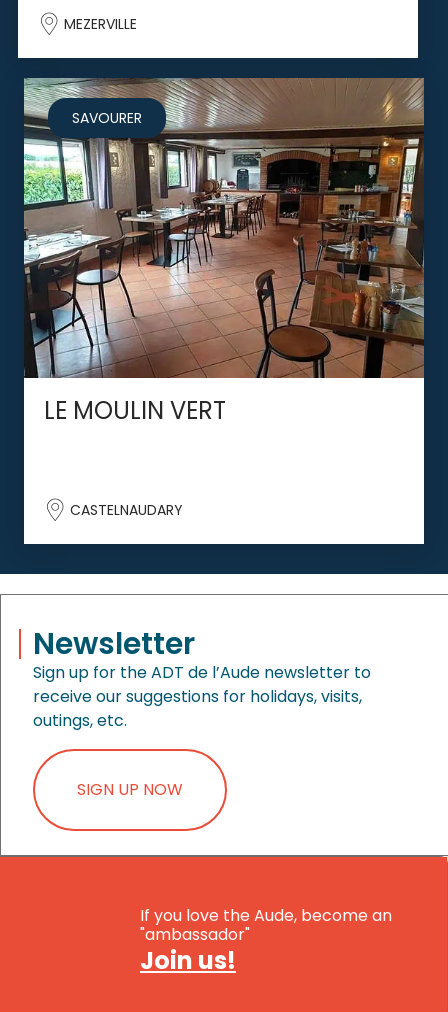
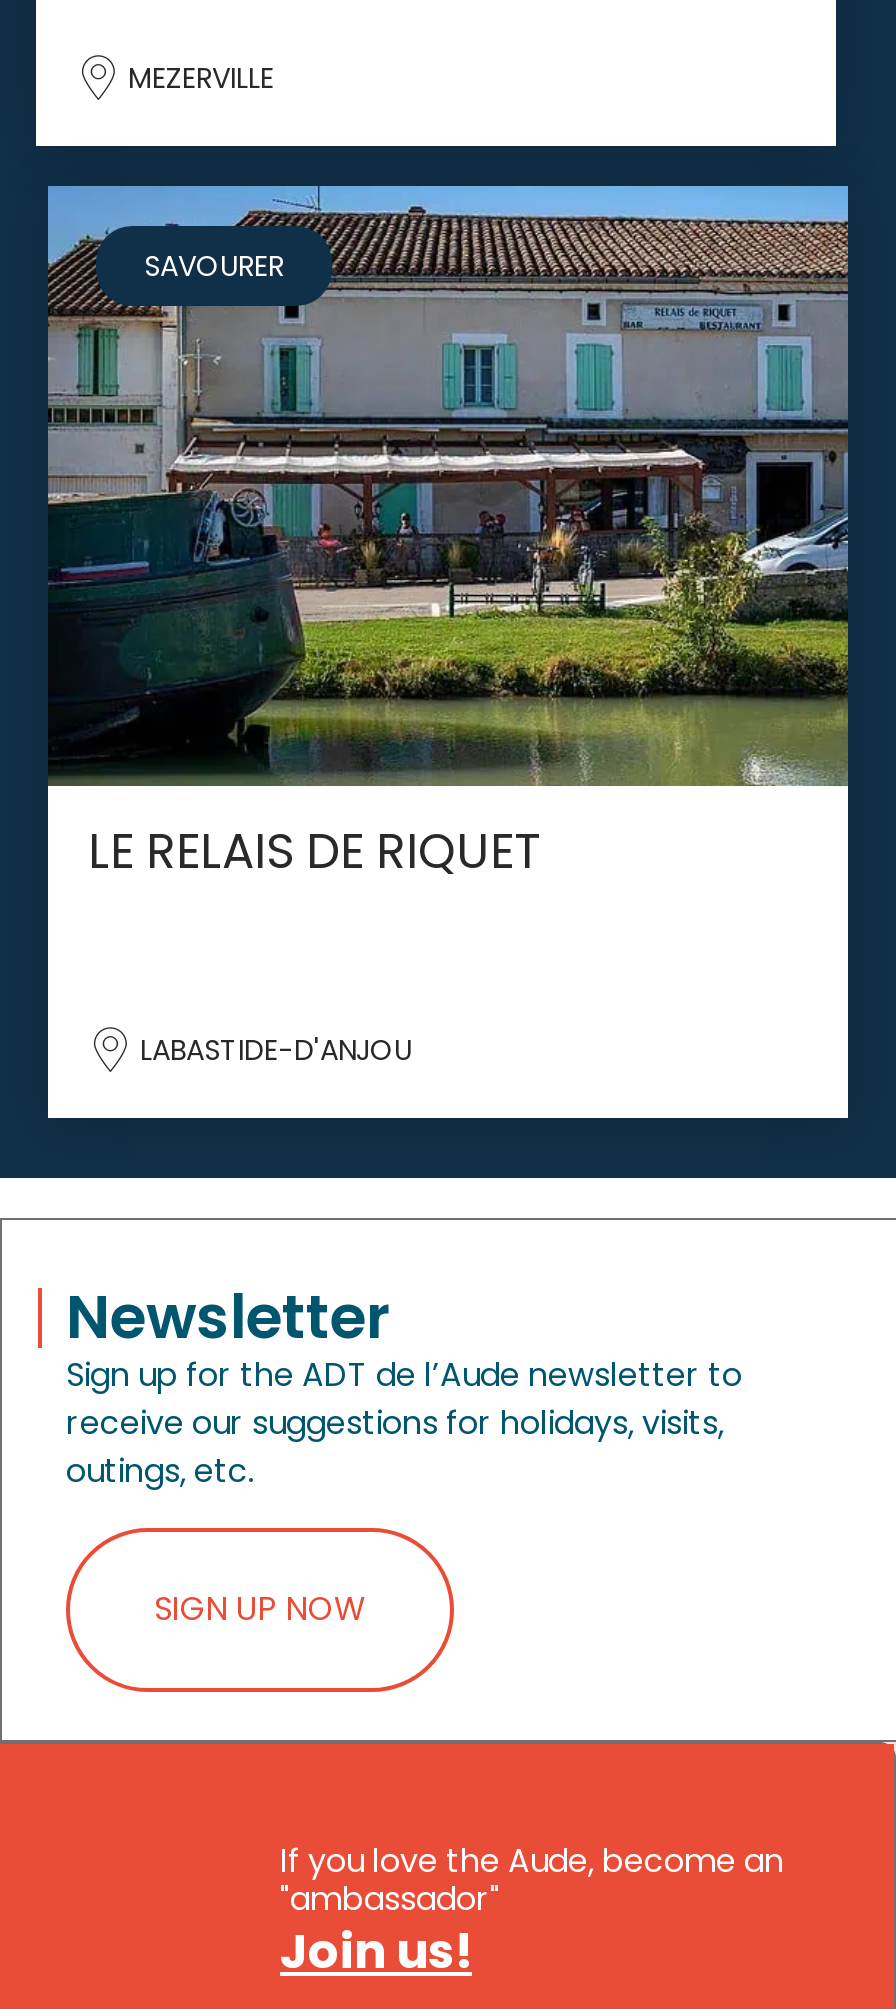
- [image]
- LE MOULIN VERT
+ [image]
+ LE RELAIS DE RIQUET

- CASTELNAUDARY
+ LABASTIDE-D'ANJOU
